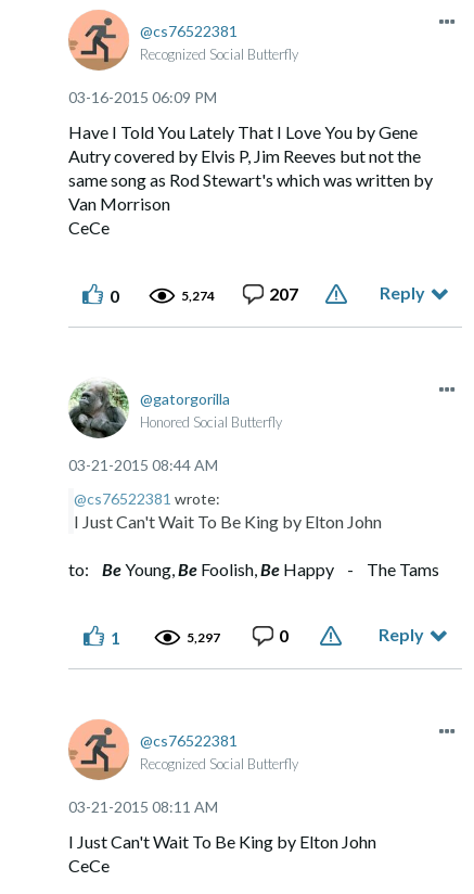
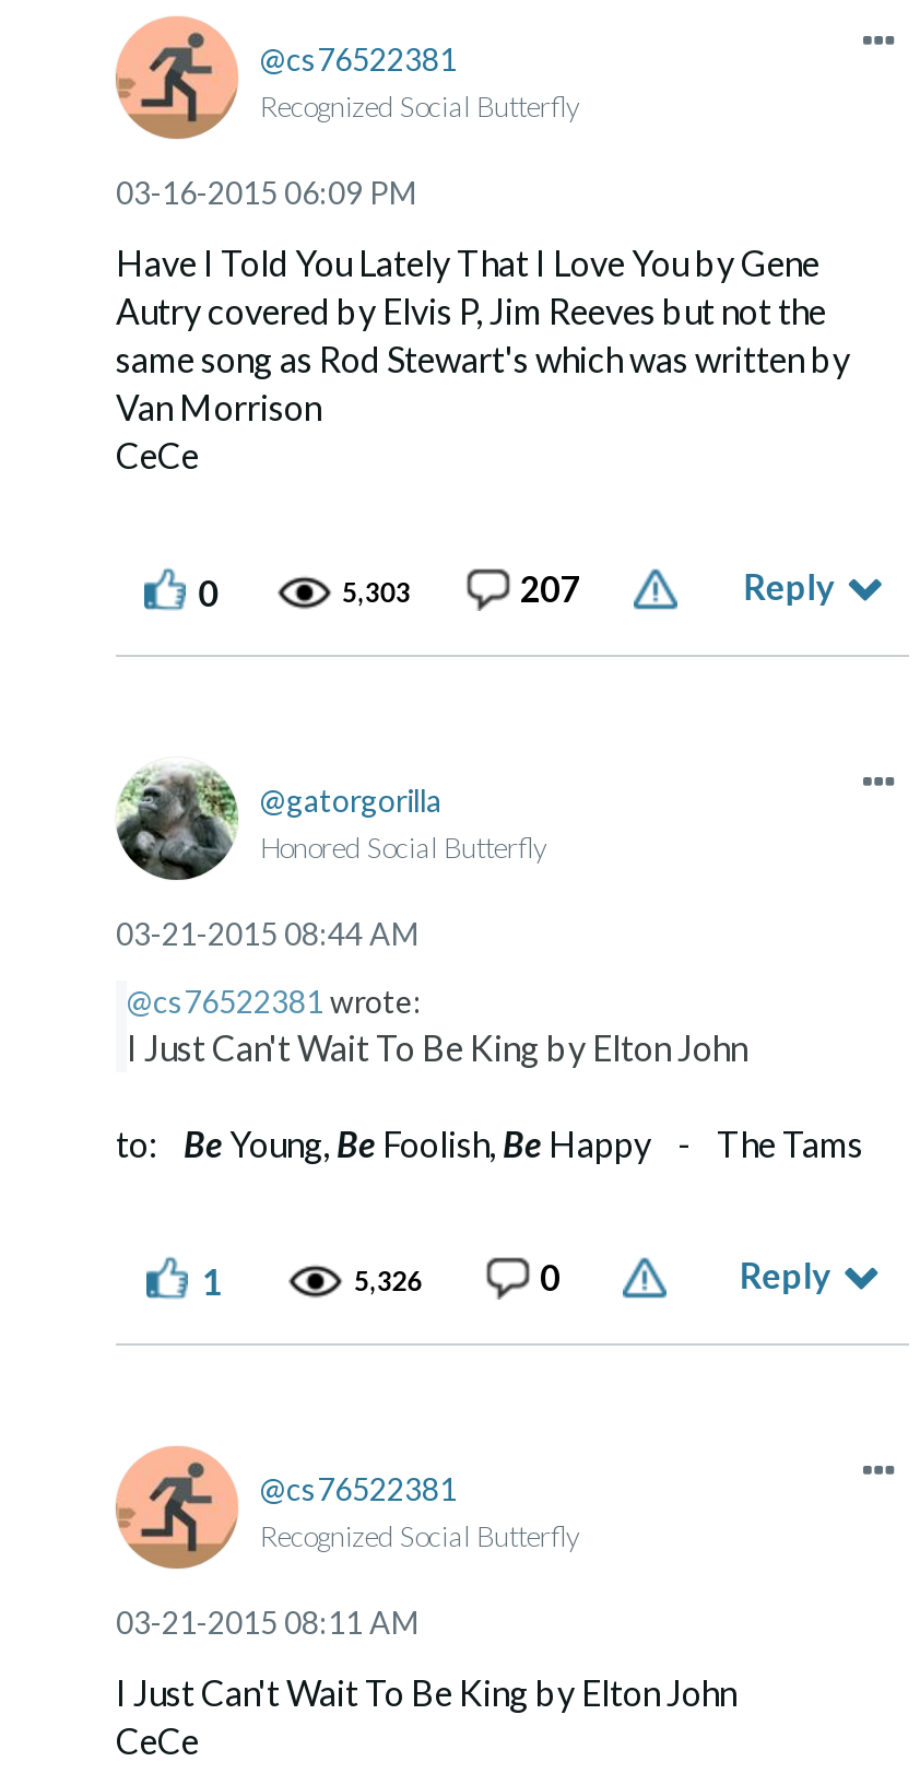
- 5,274
+ 5,303

- 5,297
+ 5,326
